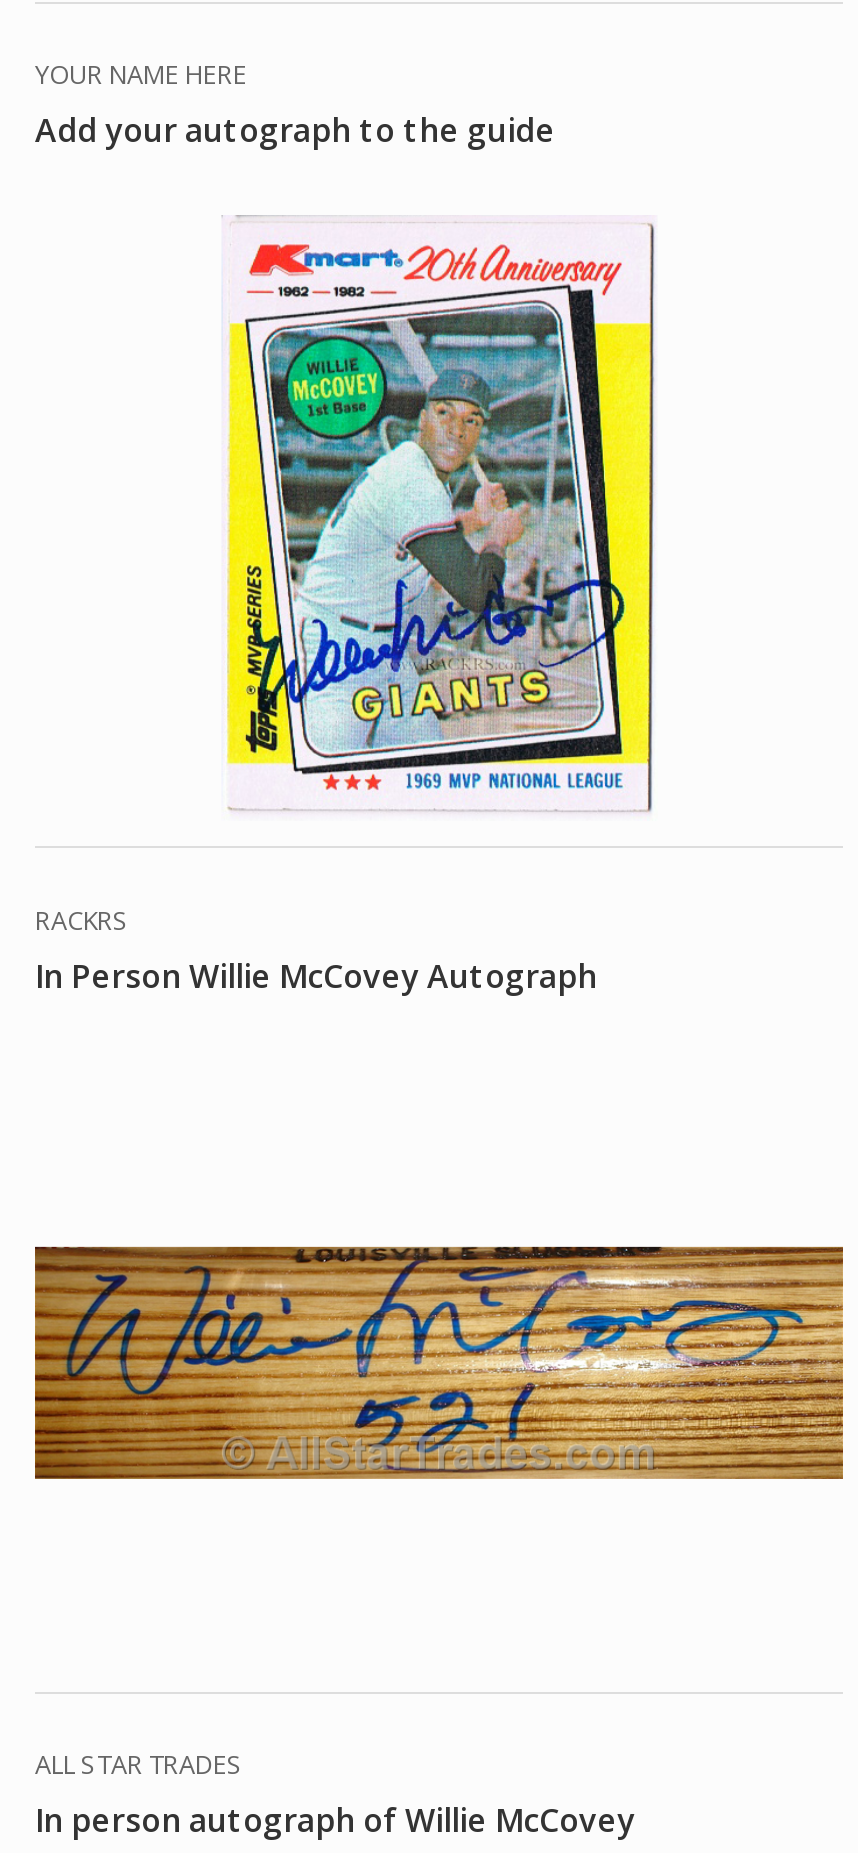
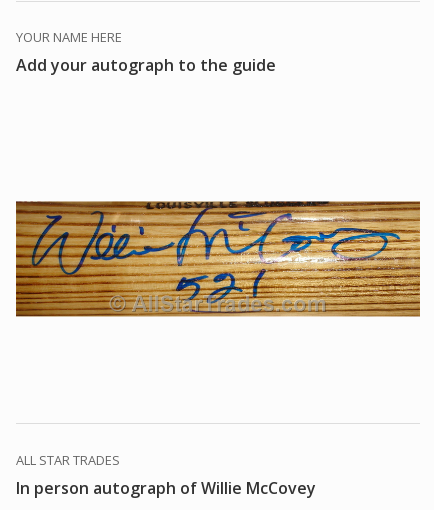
- [image]

- RACKRS
- In Person Willie McCovey Autograph
